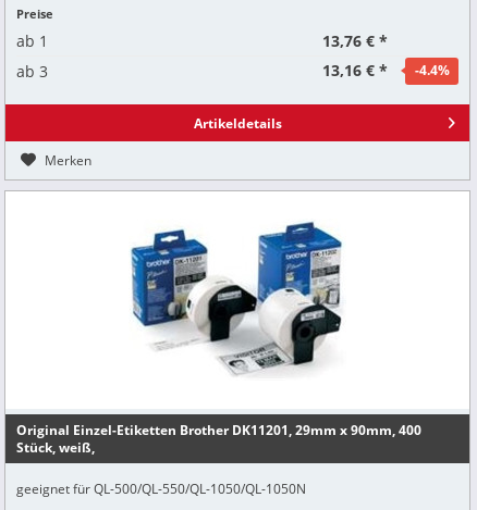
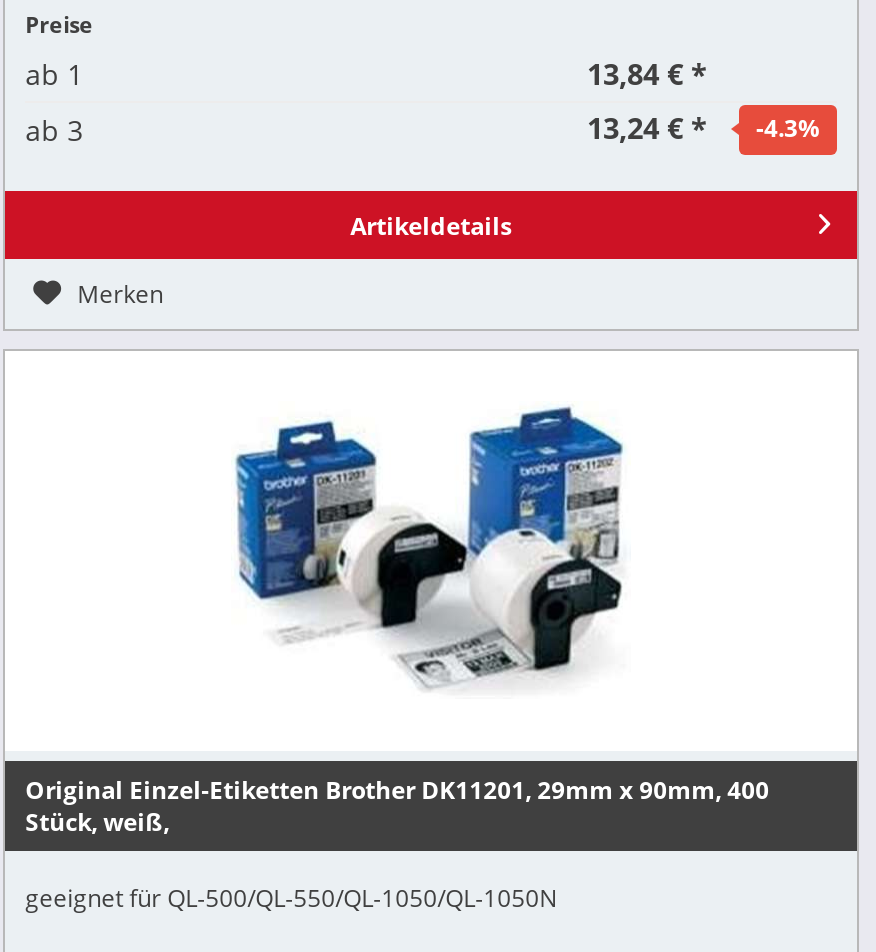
- 13,76 € *
+ 13,84 € *

- 13,16 € *
+ 13,24 € *

- -4.4%
+ -4.3%
